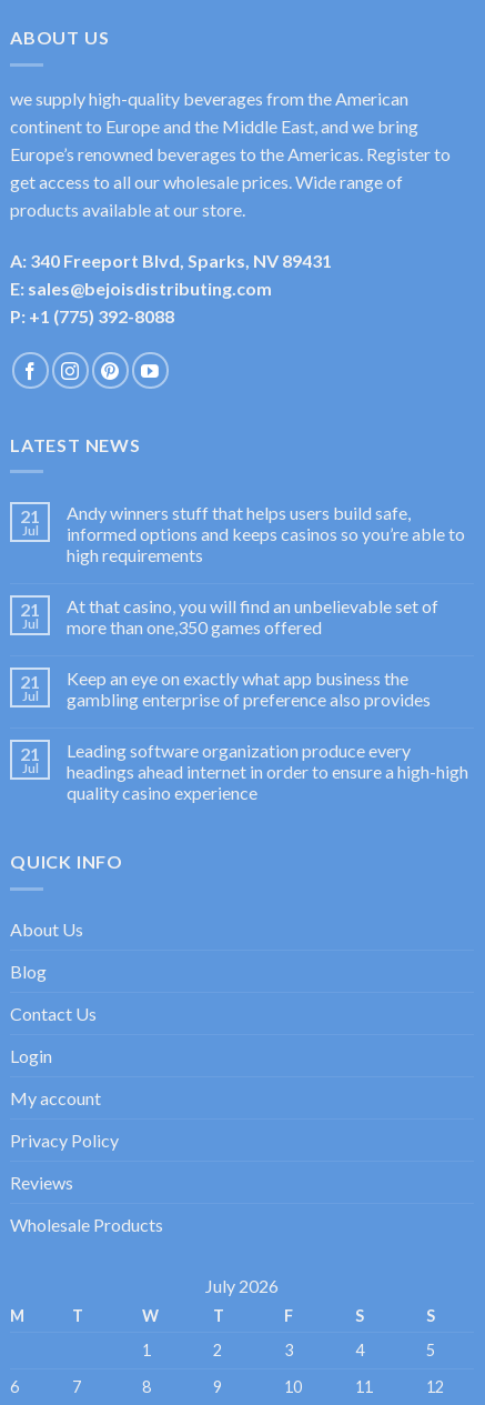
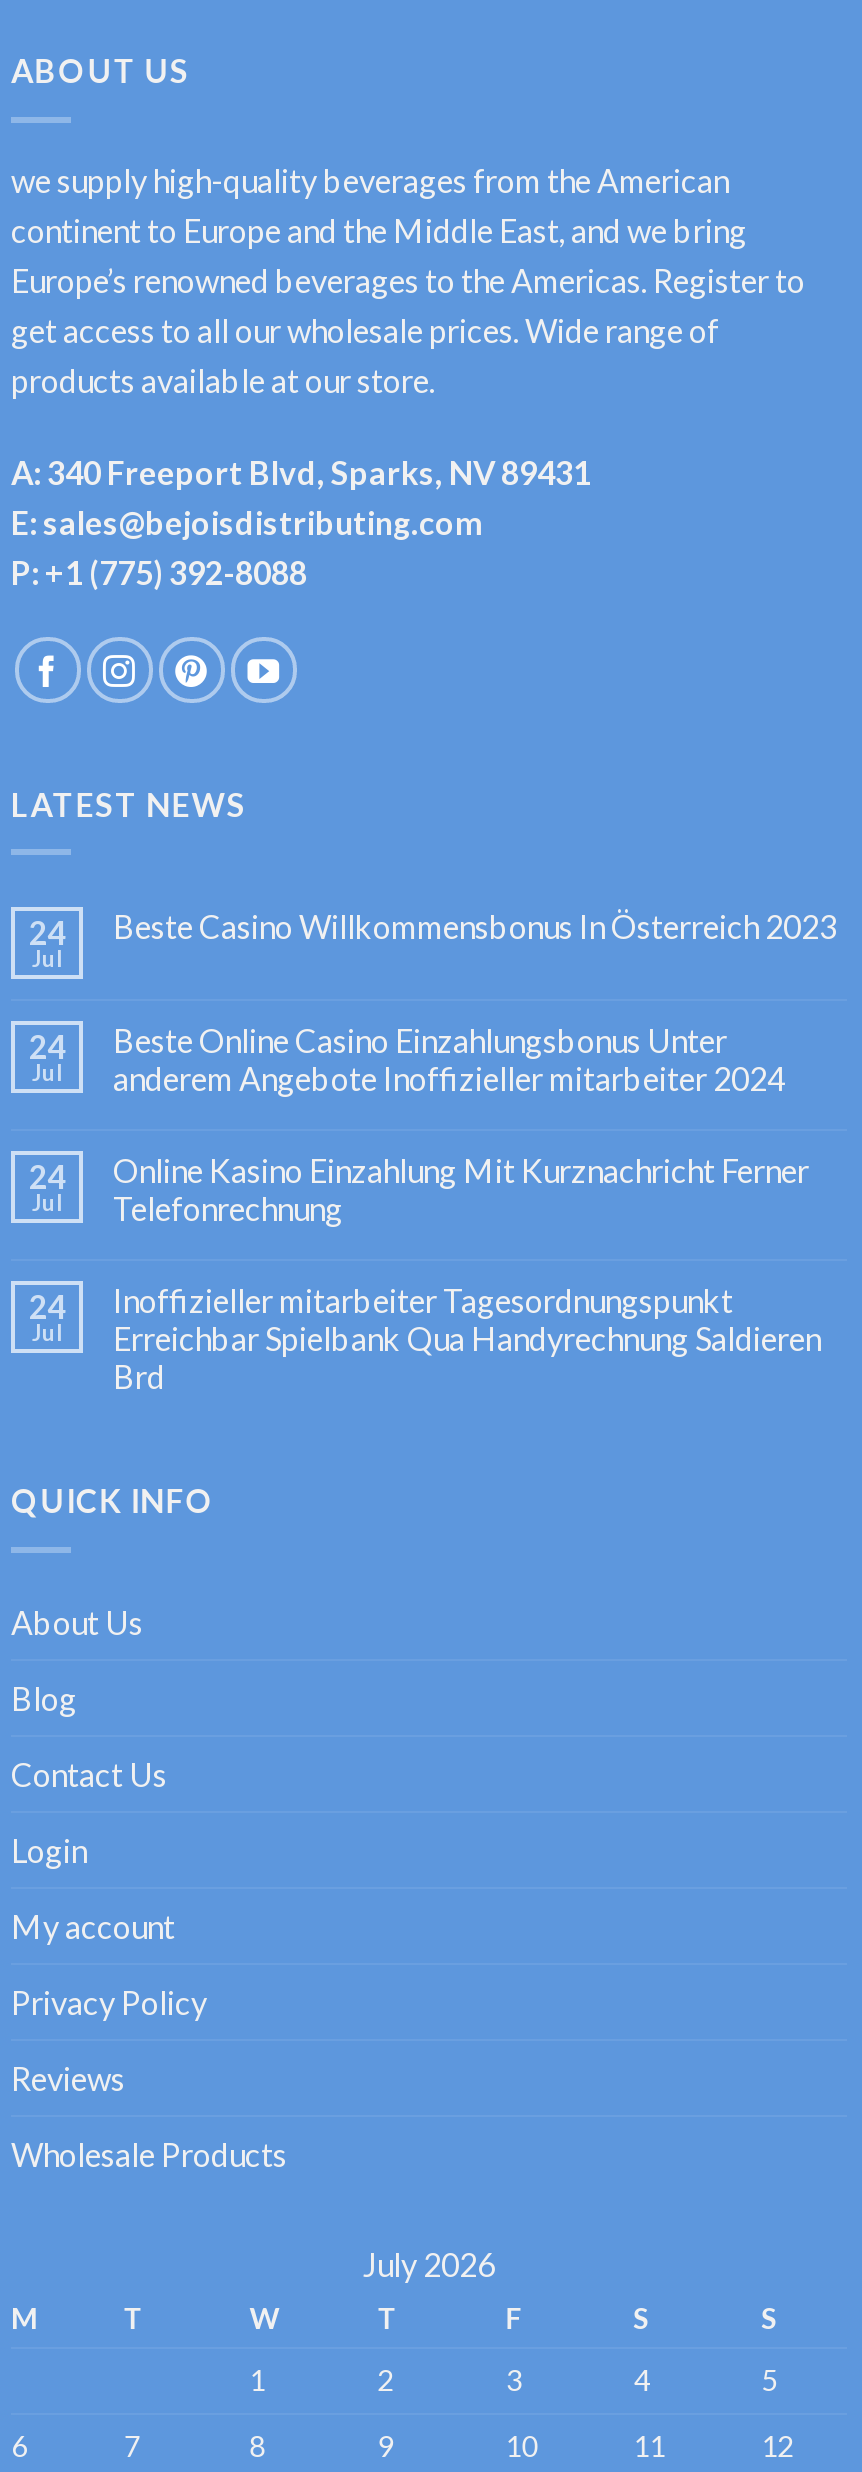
- 21
+ 24

- Andy winners stuff that helps users build safe,
- informed options and keeps casinos so you’re able to
- high requirements
+ Beste Casino Willkommensbonus In Österreich 2023

- 21
+ 24

- At that casino, you will find an unbelievable set of
- more than one,350 games offered
+ Beste Online Casino Einzahlungsbonus Unter
+ anderem Angebote Inoffizieller mitarbeiter 2024

- 21
+ 24

- Keep an eye on exactly what app business the
- gambling enterprise of preference also provides
+ Online Kasino Einzahlung Mit Kurznachricht Ferner
+ Telefonrechnung

- 21
+ 24

- Leading software organization produce every
- headings ahead internet in order to ensure a high-high
- quality casino experience
+ Inoffizieller mitarbeiter Tagesordnungspunkt
+ Erreichbar Spielbank Qua Handyrechnung Saldieren
+ Brd
